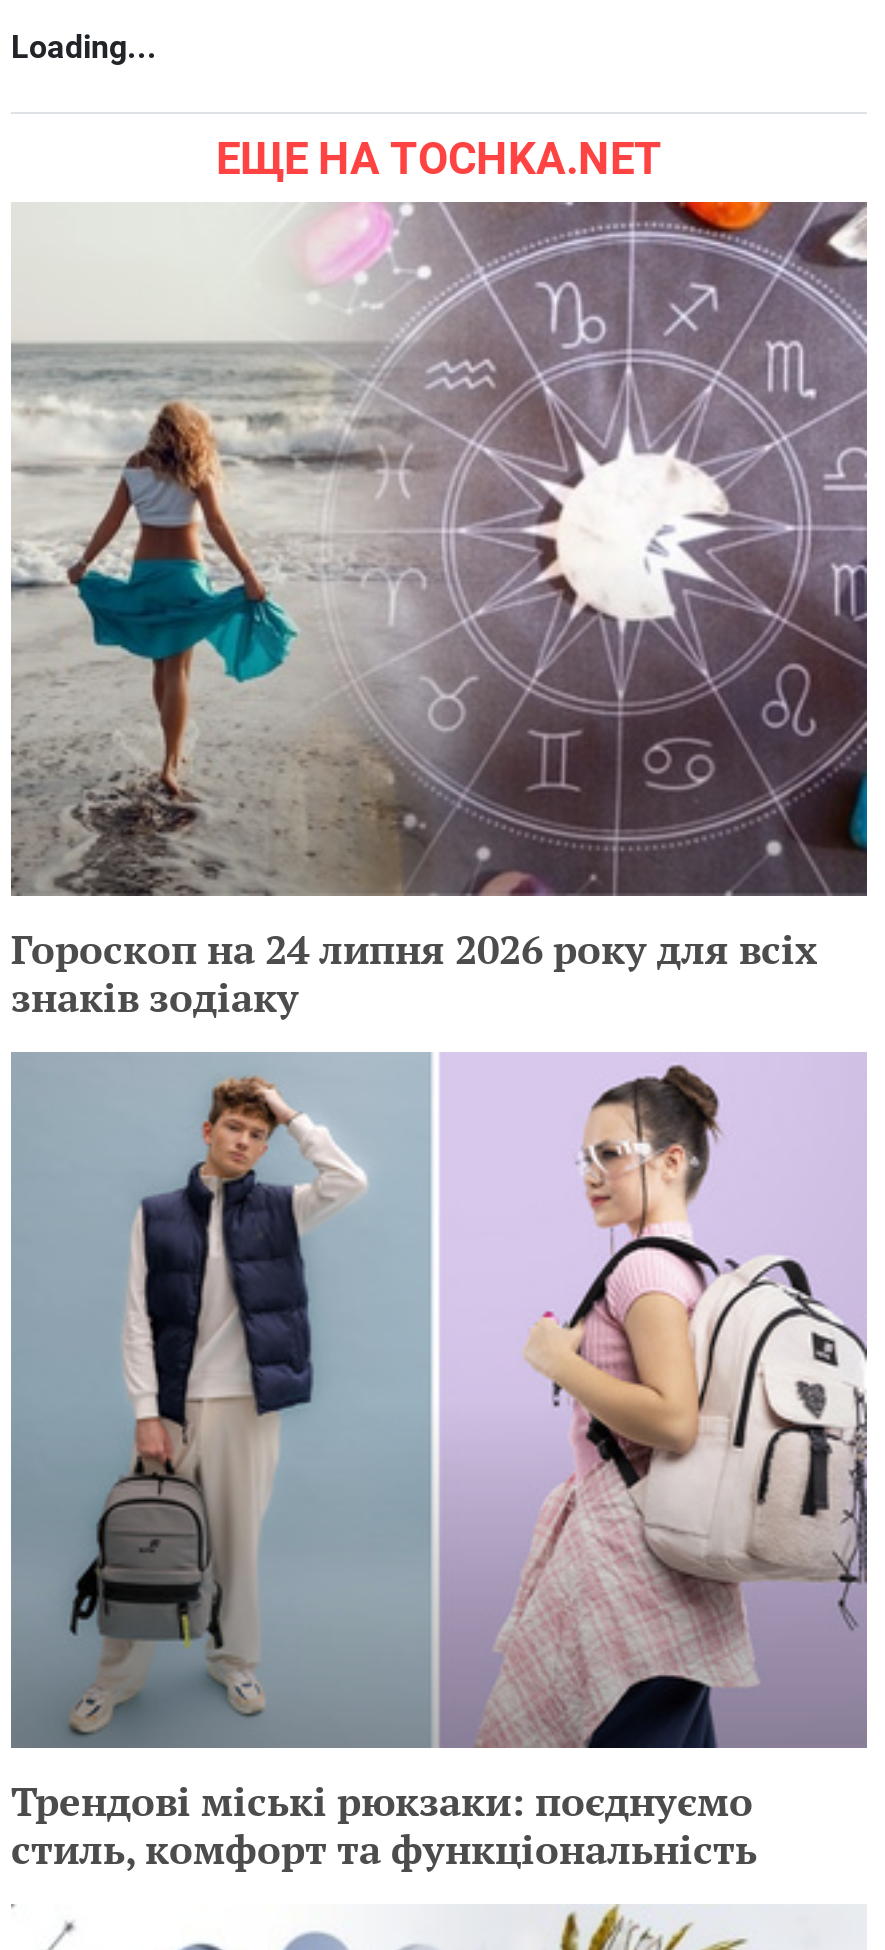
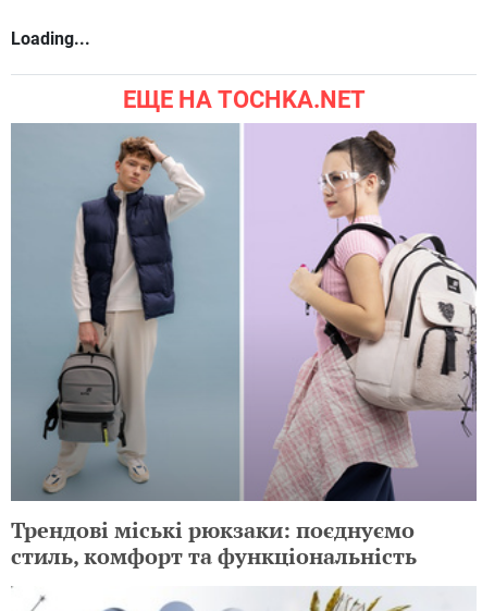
- [image]
- Гороскоп на 24 липня 2026 року для всіх
- знаків зодіаку
